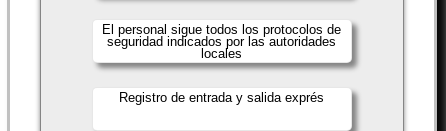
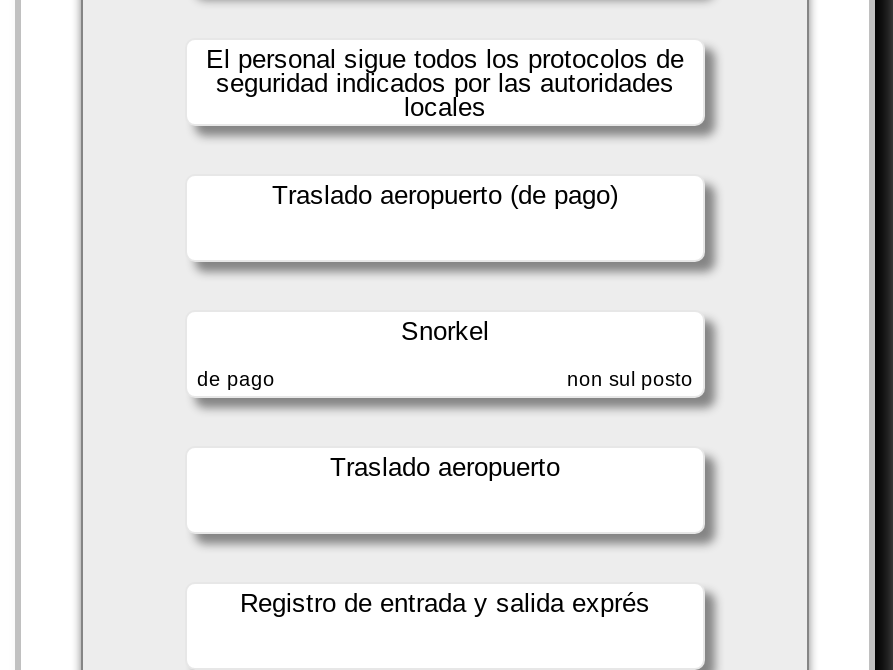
+ Snorkel
+ non sul posto
+ de pago
+ Traslado aeropuerto

+ Traslado aeropuerto (de pago)
